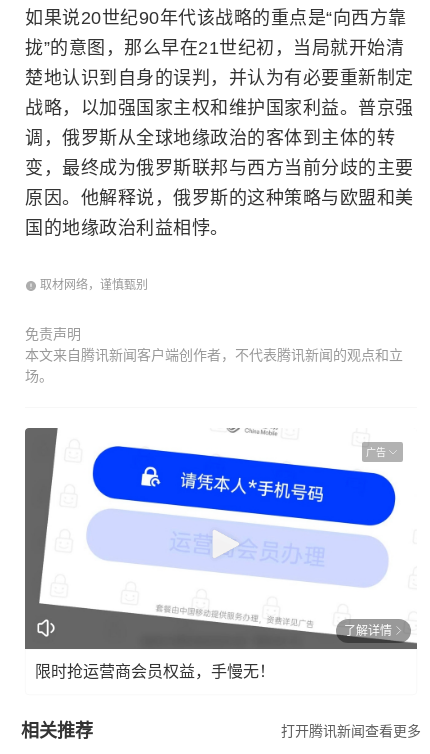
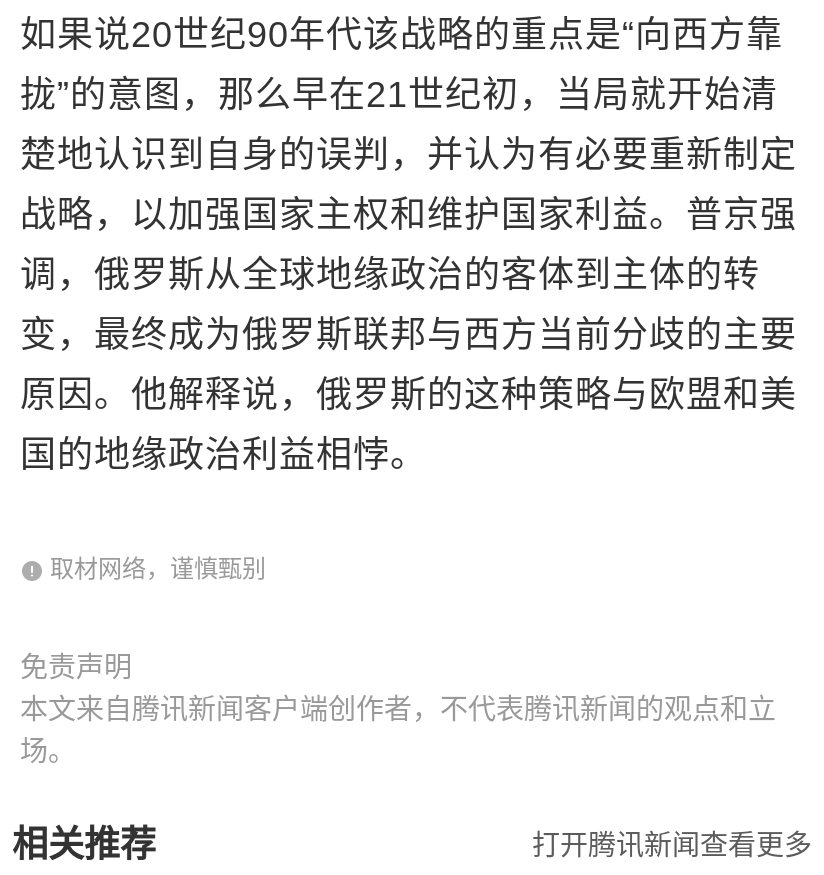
- [image]
- 广告

- 了解详情
- 限时抢运营商会员权益，手慢无！
